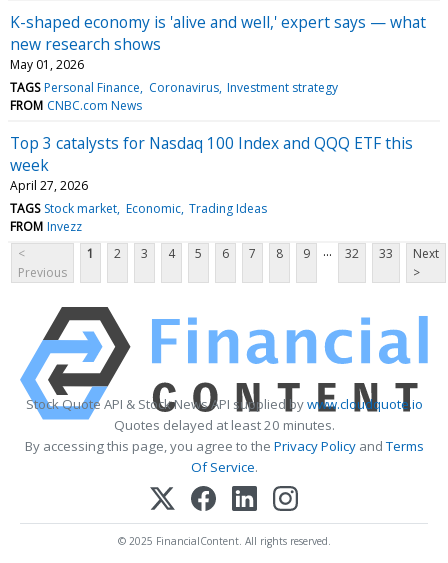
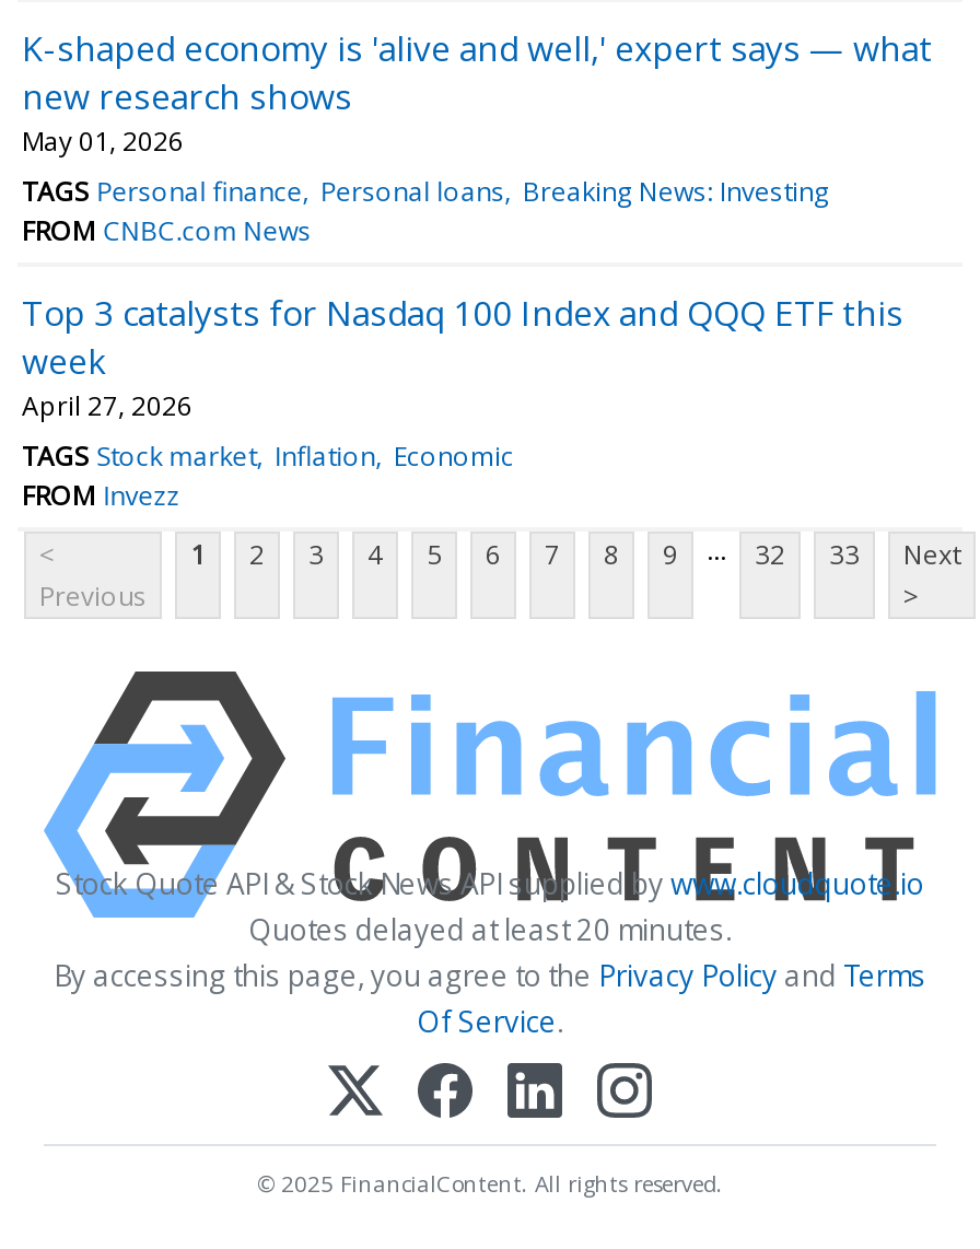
- TAGS Personal Finance Coronavirus Investment strategy
+ TAGS Personal finance Personal loans Breaking News: Investing

- TAGS Stock market Economic Trading Ideas
+ TAGS Stock market Inflation Economic
